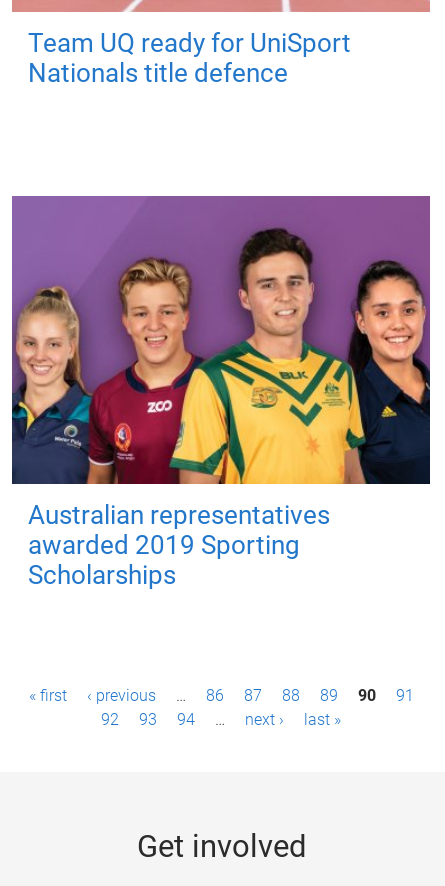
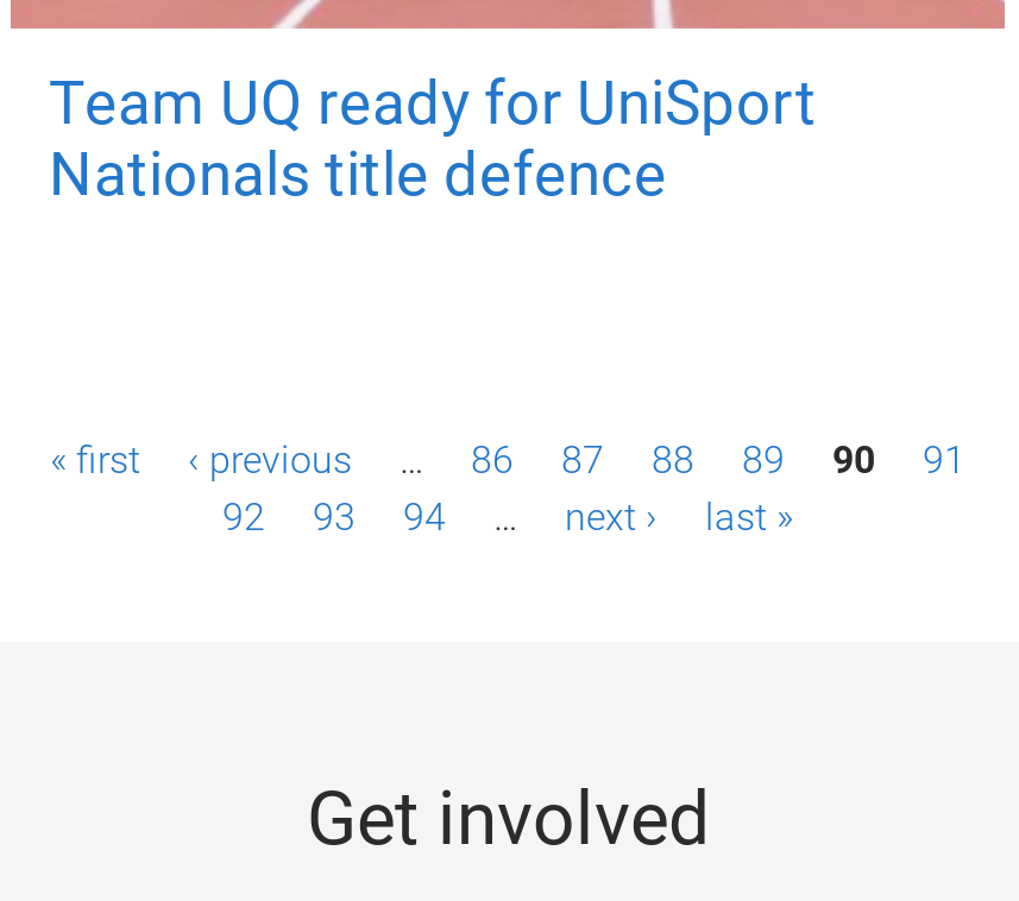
- [image]
- Australian representatives
- awarded 2019 Sporting
- Scholarships
